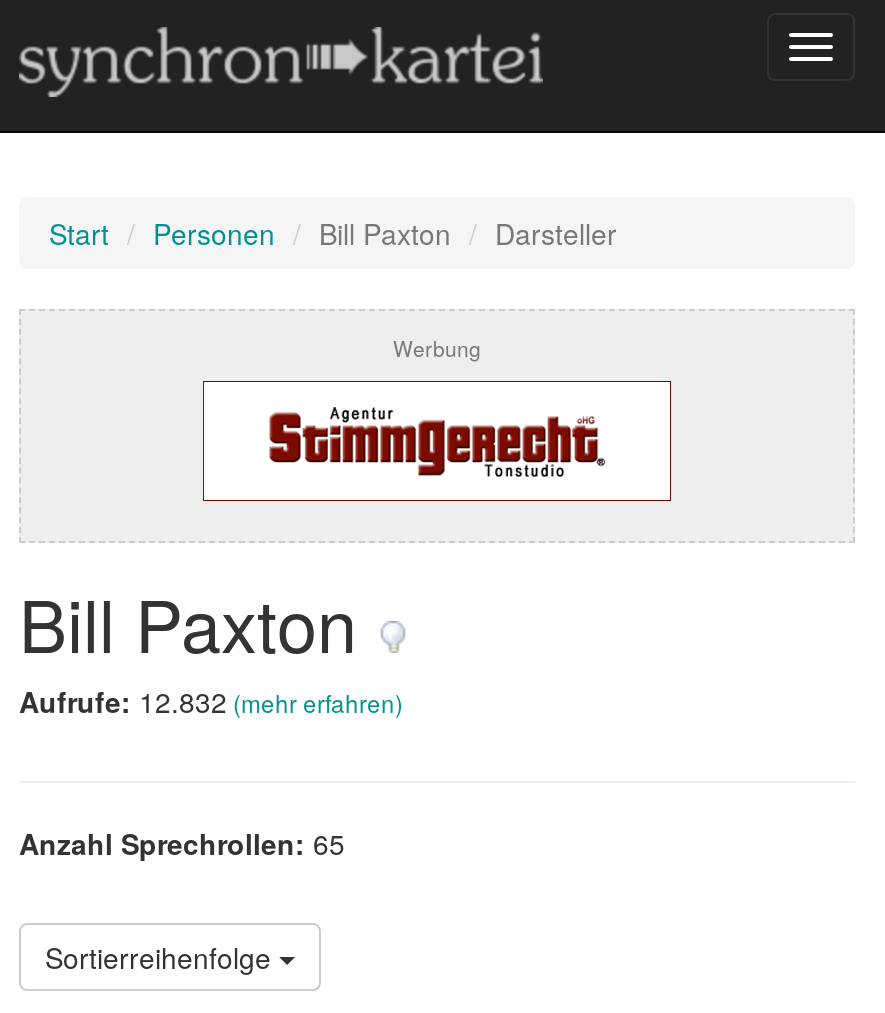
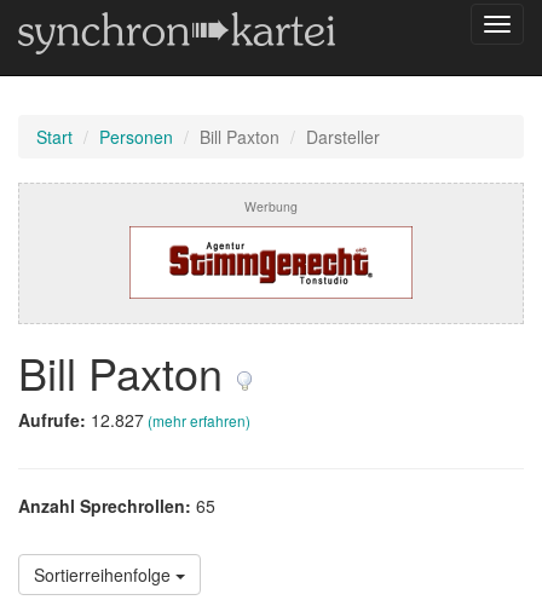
- Aufrufe: 12.832 (mehr erfahren)
+ Aufrufe: 12.827 (mehr erfahren)
